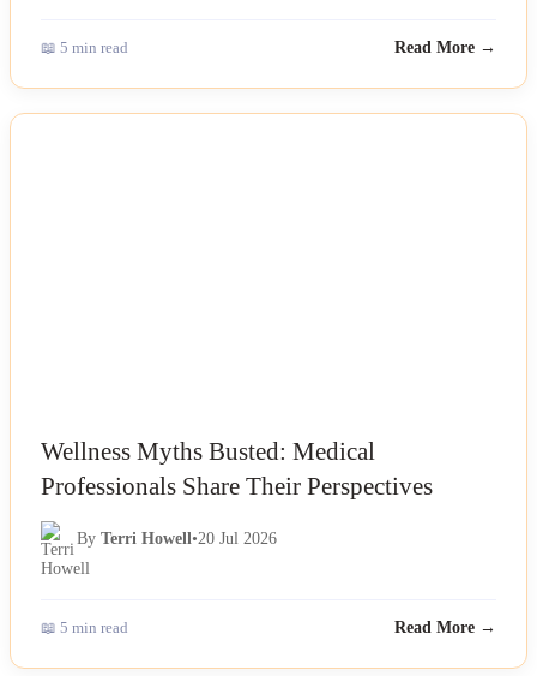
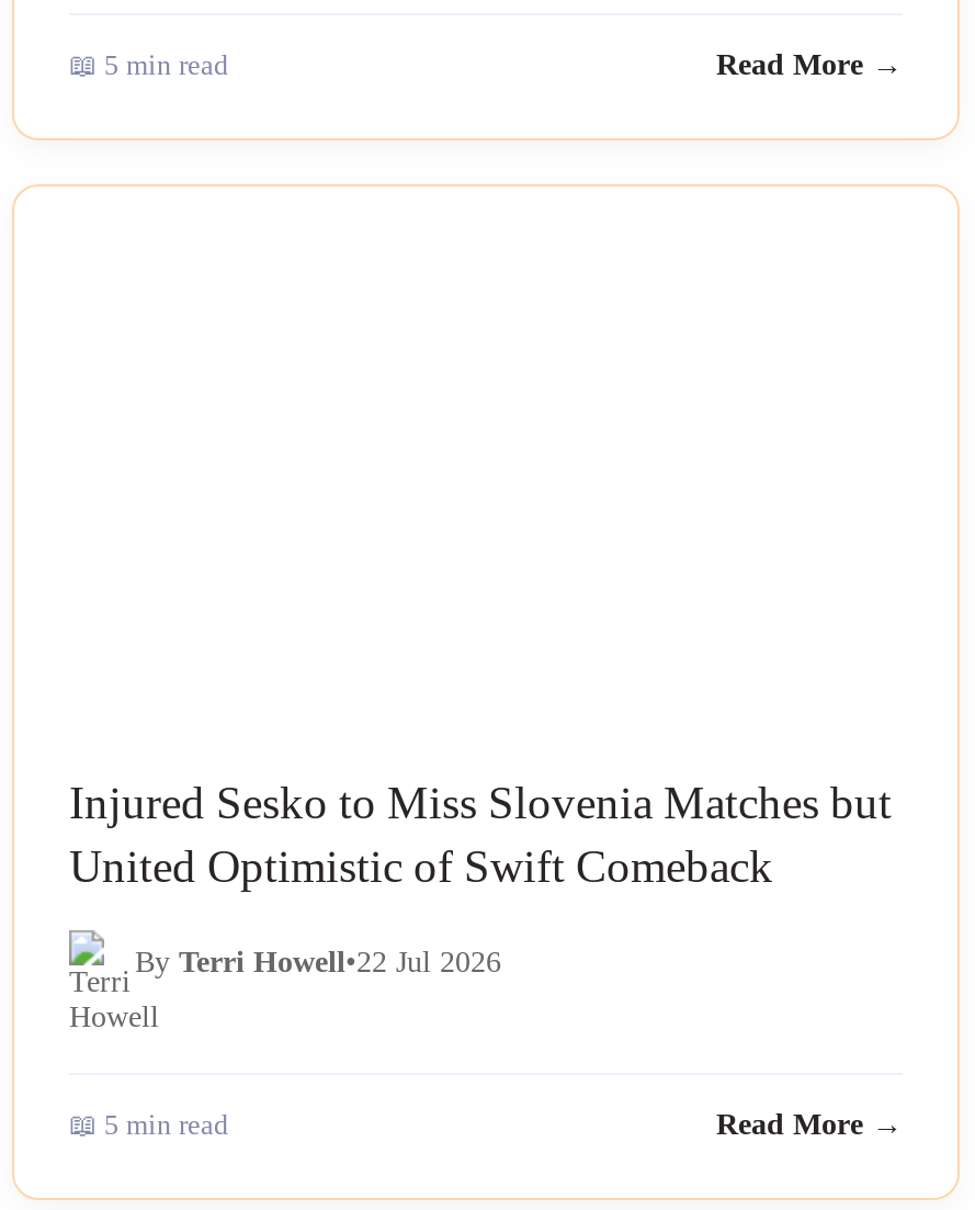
- Wellness Myths Busted: Medical
- Professionals Share Their Perspectives
+ Injured Sesko to Miss Slovenia Matches but
+ United Optimistic of Swift Comeback

- By Terri Howell•20 Jul 2026
+ By Terri Howell•22 Jul 2026
